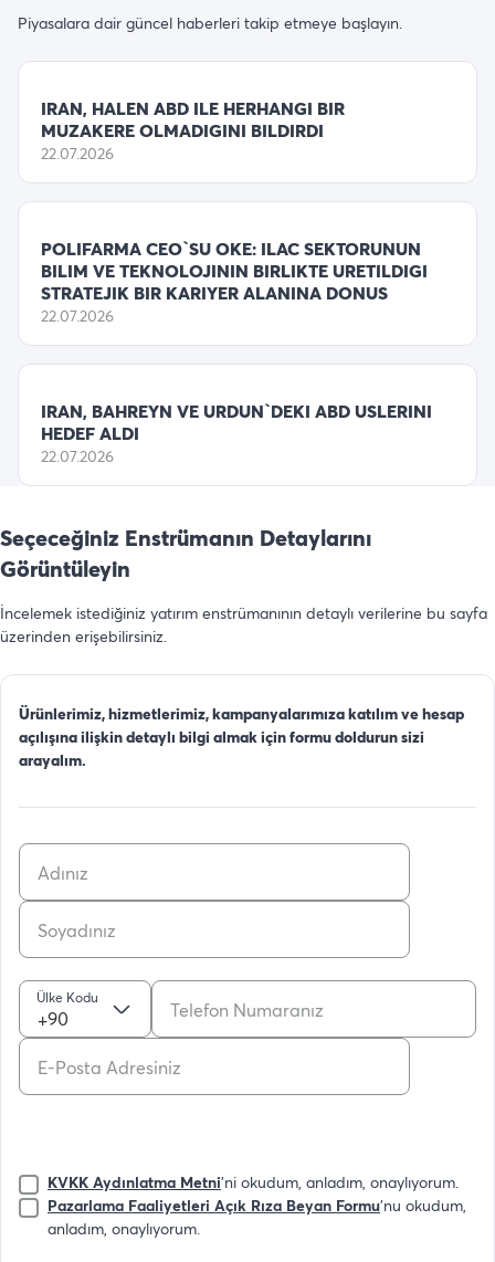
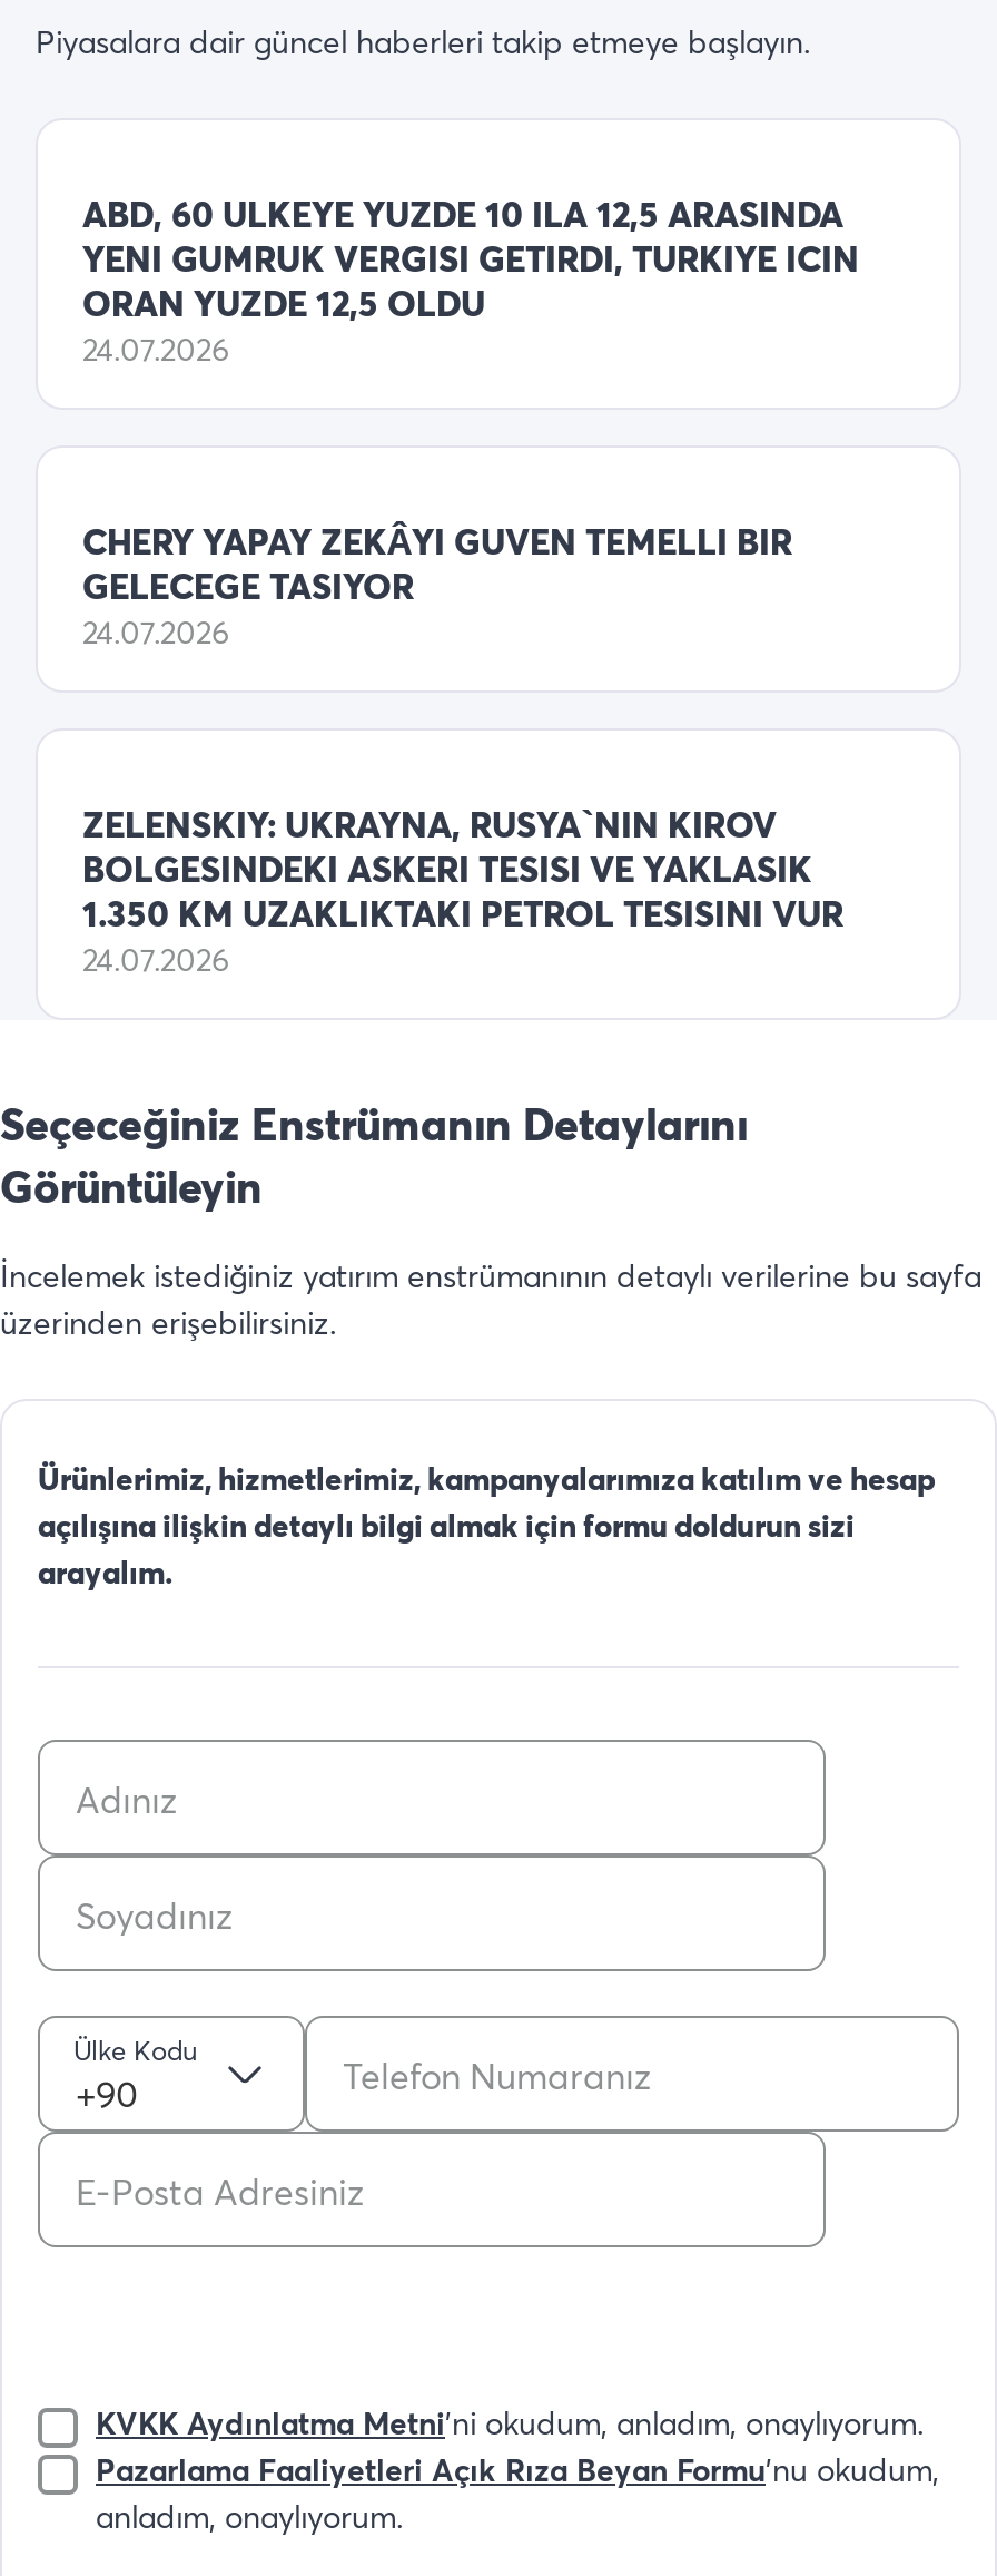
- IRAN, HALEN ABD ILE HERHANGI BIR
- MUZAKERE OLMADIGINI BILDIRDI
- 22.07.2026
+ ABD, 60 ULKEYE YUZDE 10 ILA 12,5 ARASINDA
+ YENI GUMRUK VERGISI GETIRDI, TURKIYE ICIN
+ ORAN YUZDE 12,5 OLDU
+ 24.07.2026

- POLIFARMA CEO`SU OKE: ILAC SEKTORUNUN
- BILIM VE TEKNOLOJININ BIRLIKTE URETILDIGI
- STRATEJIK BIR KARIYER ALANINA DONUS
- 22.07.2026
+ CHERY YAPAY ZEKÂYI GUVEN TEMELLI BIR
+ GELECEGE TASIYOR
+ 24.07.2026

- IRAN, BAHREYN VE URDUN`DEKI ABD USLERINI
- HEDEF ALDI
- 22.07.2026
+ ZELENSKIY: UKRAYNA, RUSYA`NIN KIROV
+ BOLGESINDEKI ASKERI TESISI VE YAKLASIK
+ 1.350 KM UZAKLIKTAKI PETROL TESISINI VUR
+ 24.07.2026
